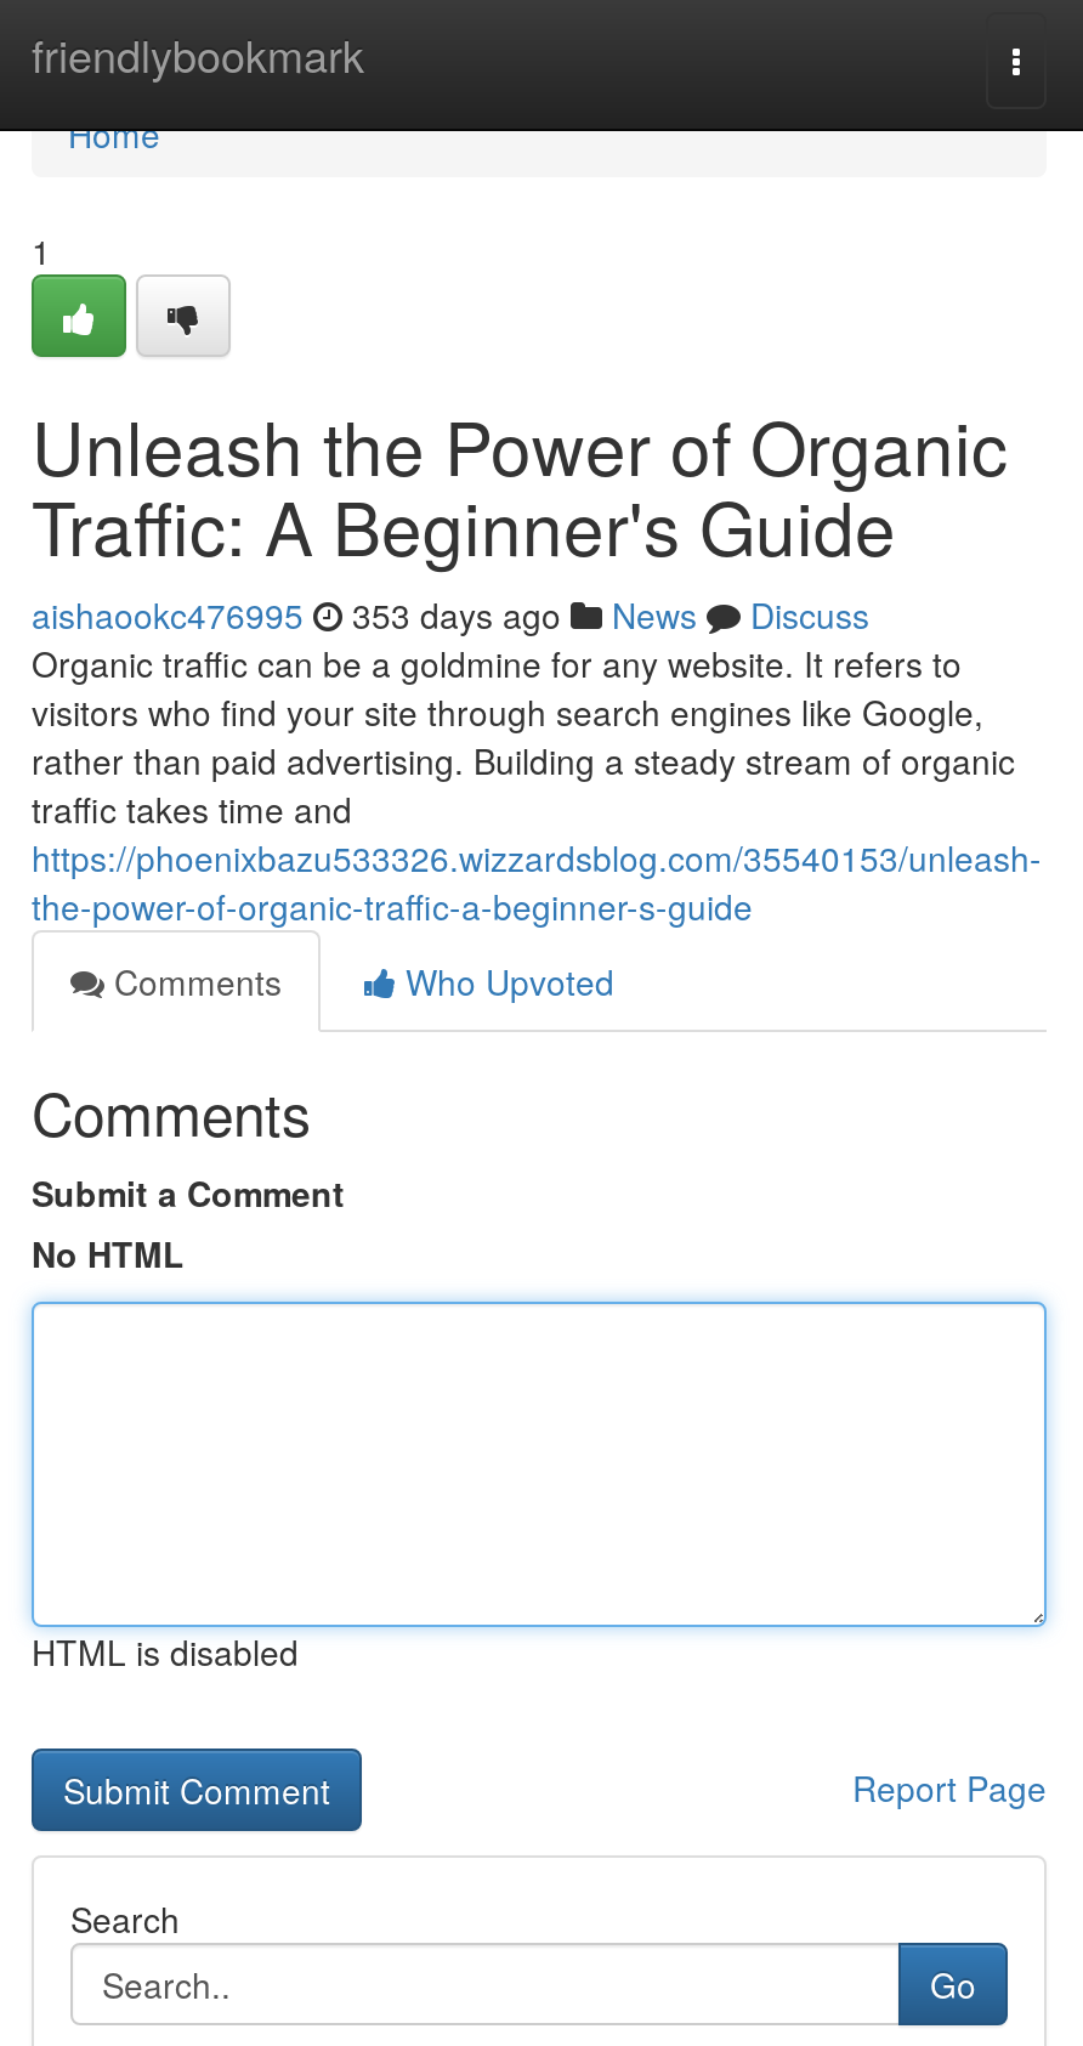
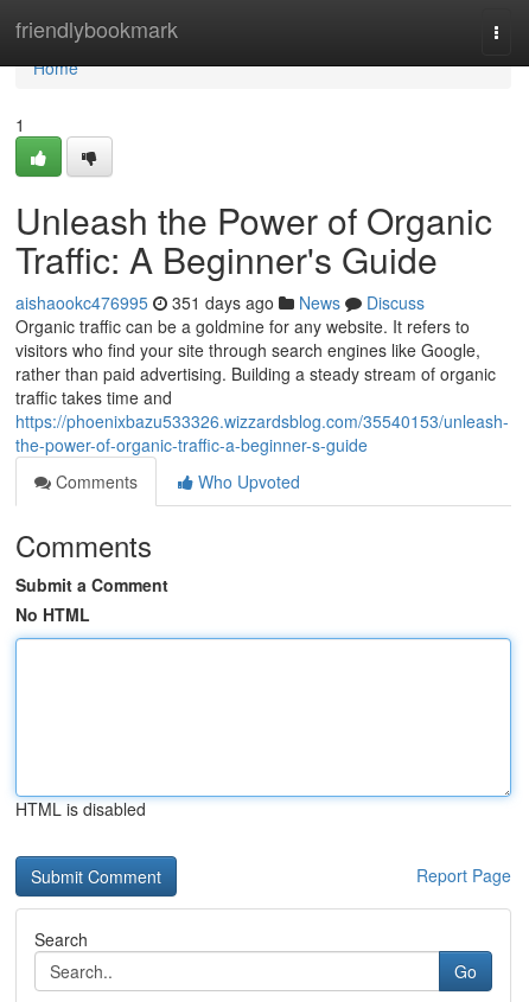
- aishaookc476995 353 days ago News Discuss
+ aishaookc476995 351 days ago News Discuss
